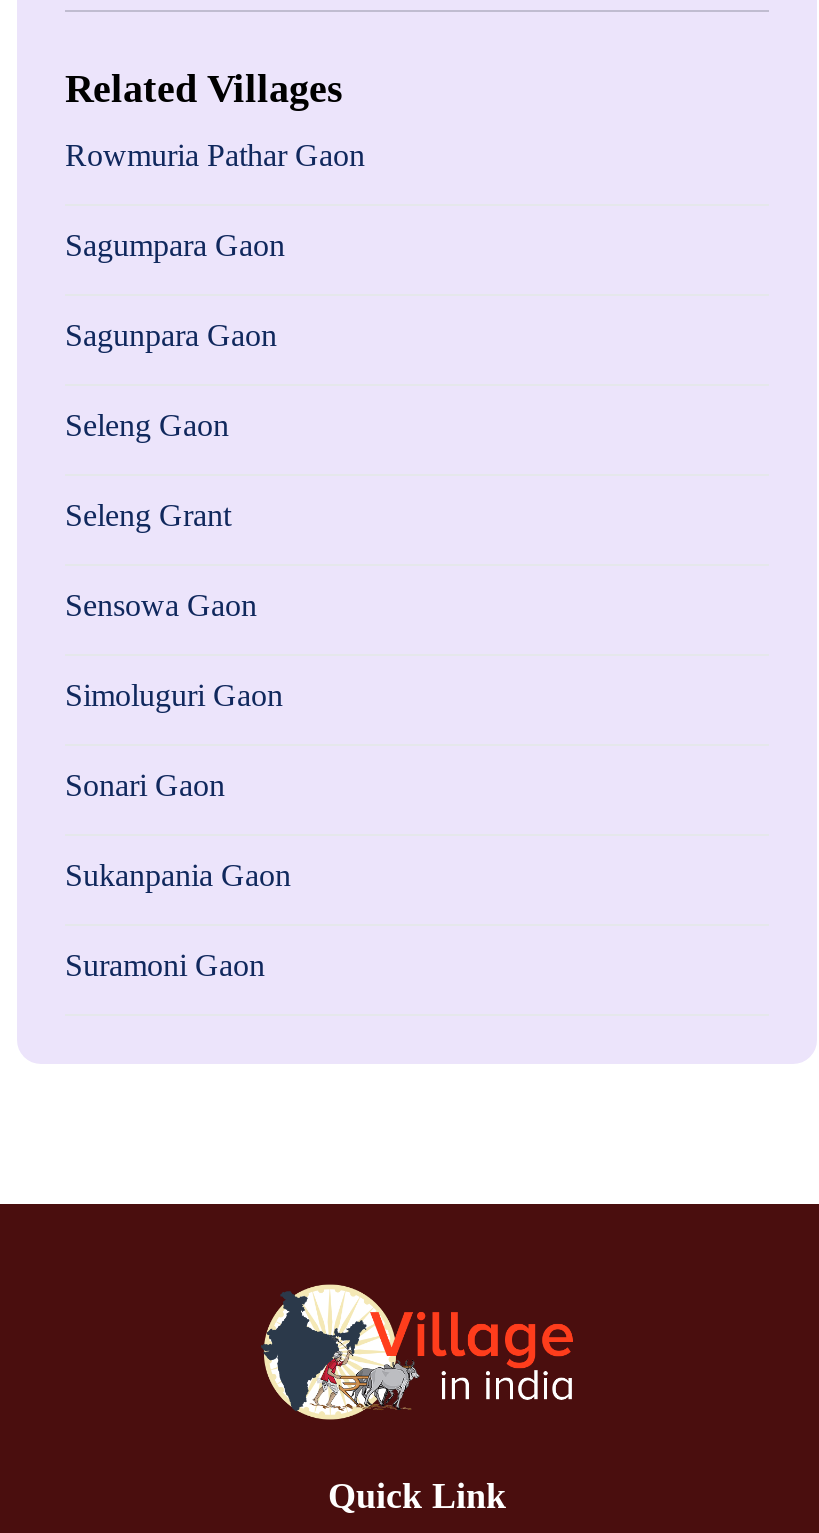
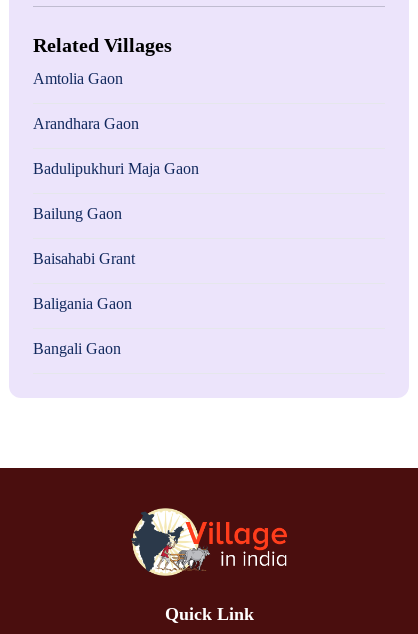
- Rowmuria Pathar Gaon
- Sagumpara Gaon
- Sagunpara Gaon
- Seleng Gaon
- Seleng Grant
- Sensowa Gaon
- Simoluguri Gaon
- Sonari Gaon
- Sukanpania Gaon
- Suramoni Gaon
+ Amtolia Gaon
+ Arandhara Gaon
+ Badulipukhuri Maja Gaon
+ Bailung Gaon
+ Baisahabi Grant
+ Baligania Gaon
+ Bangali Gaon
